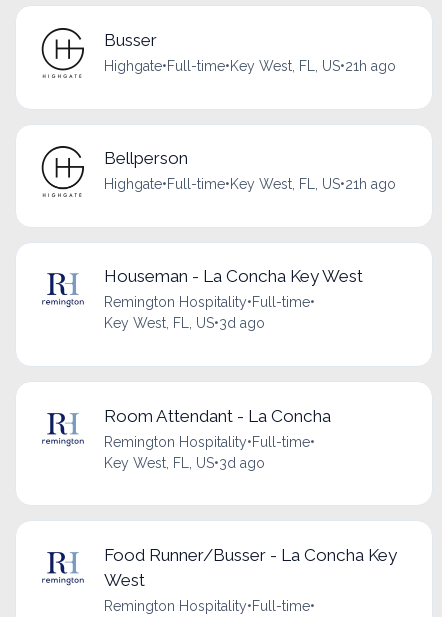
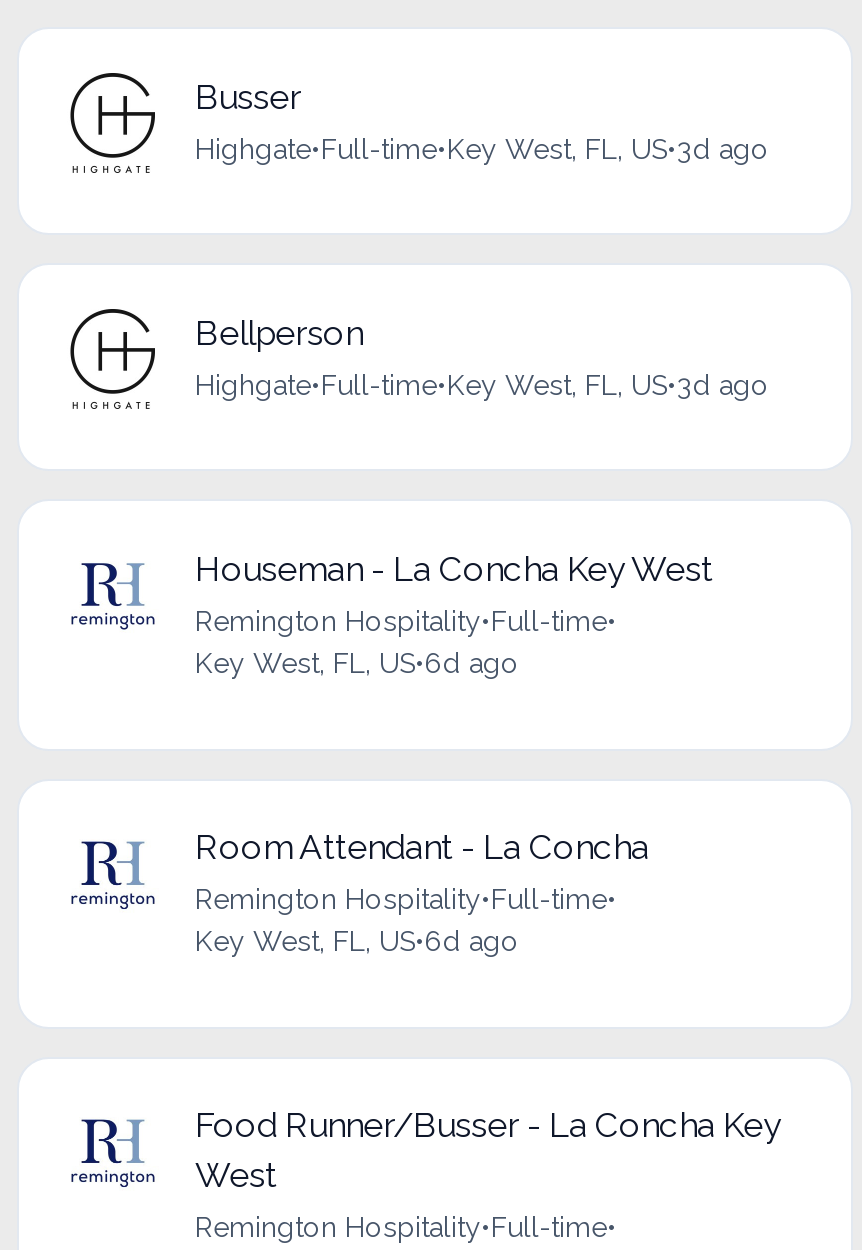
- Highgate•Full-time•Key West, FL, US•21h ago
+ Highgate•Full-time•Key West, FL, US•3d ago

- Highgate•Full-time•Key West, FL, US•21h ago
+ Highgate•Full-time•Key West, FL, US•3d ago

- Key West, FL, US•3d ago
+ Key West, FL, US•6d ago

- Key West, FL, US•3d ago
+ Key West, FL, US•6d ago
